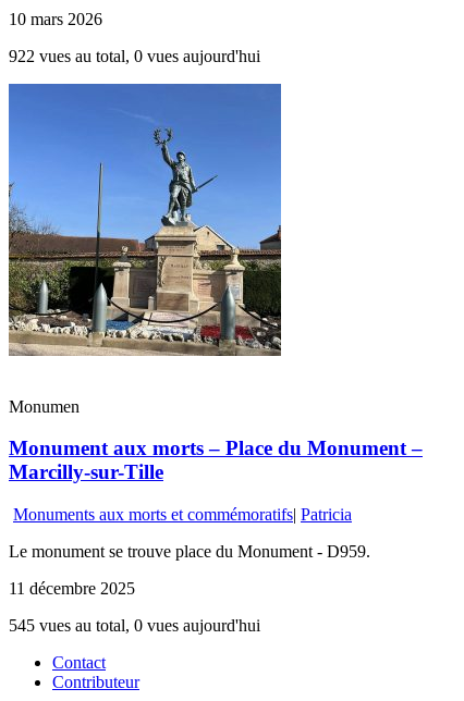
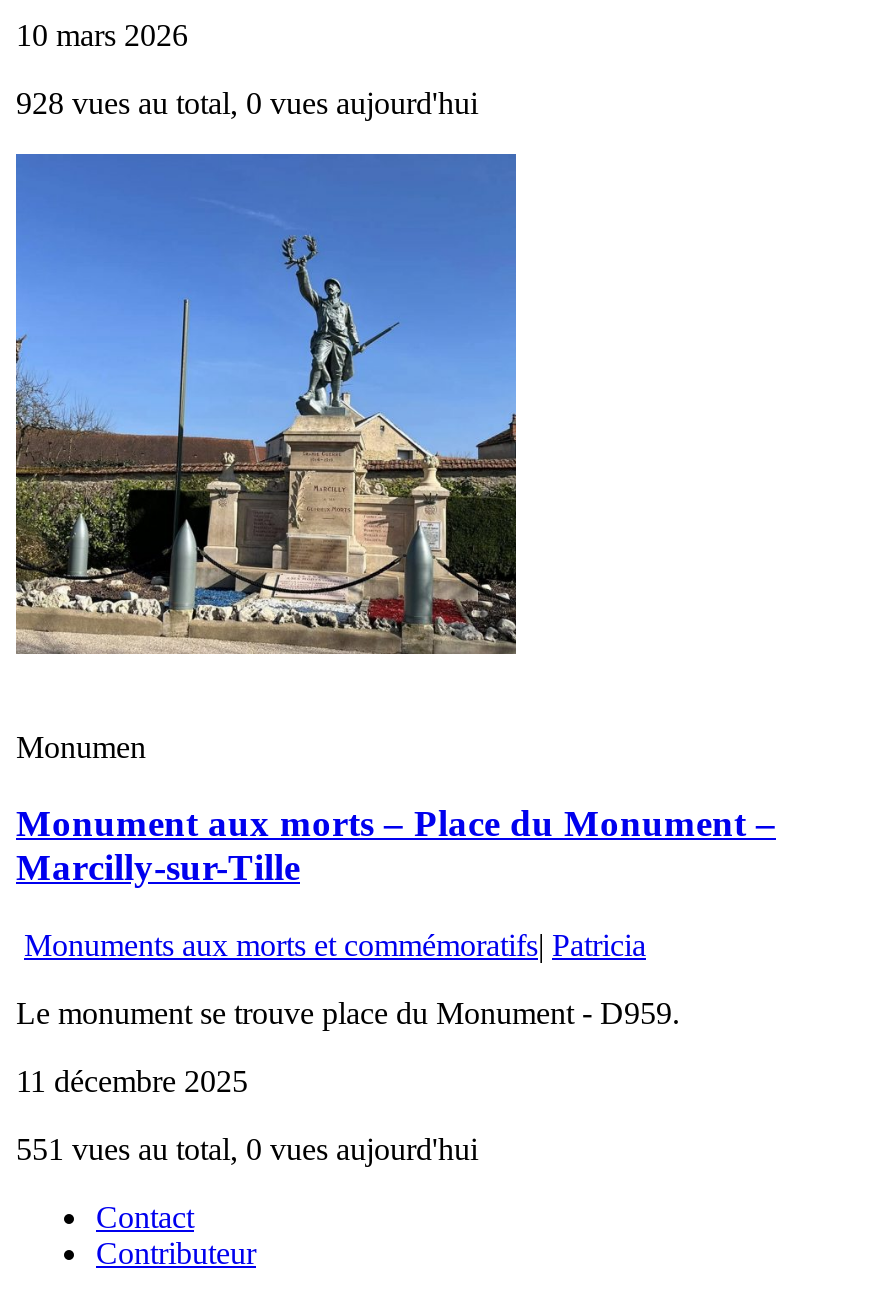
- 922 vues au total, 0 vues aujourd'hui
+ 928 vues au total, 0 vues aujourd'hui

- 545 vues au total, 0 vues aujourd'hui
+ 551 vues au total, 0 vues aujourd'hui
